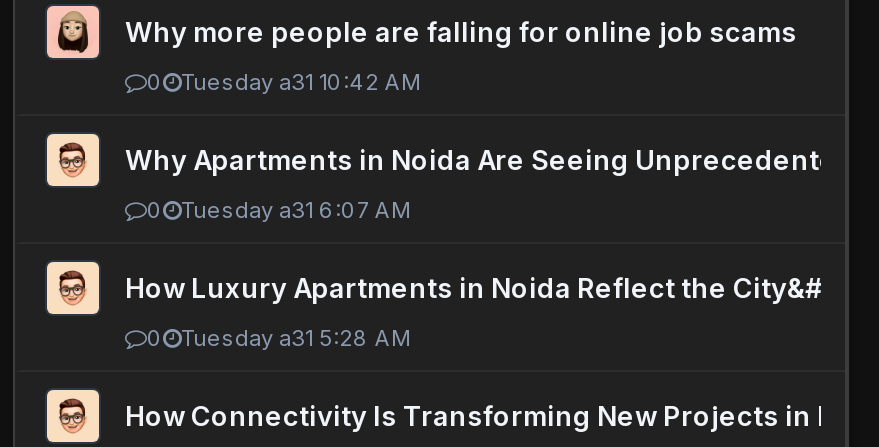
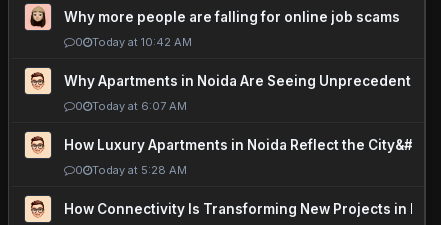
- 0 Tuesday a31 10:42 AM
+ 0 Today at 10:42 AM

- 0 Tuesday a31 6:07 AM
+ 0 Today at 6:07 AM

- 0 Tuesday a31 5:28 AM
+ 0 Today at 5:28 AM
